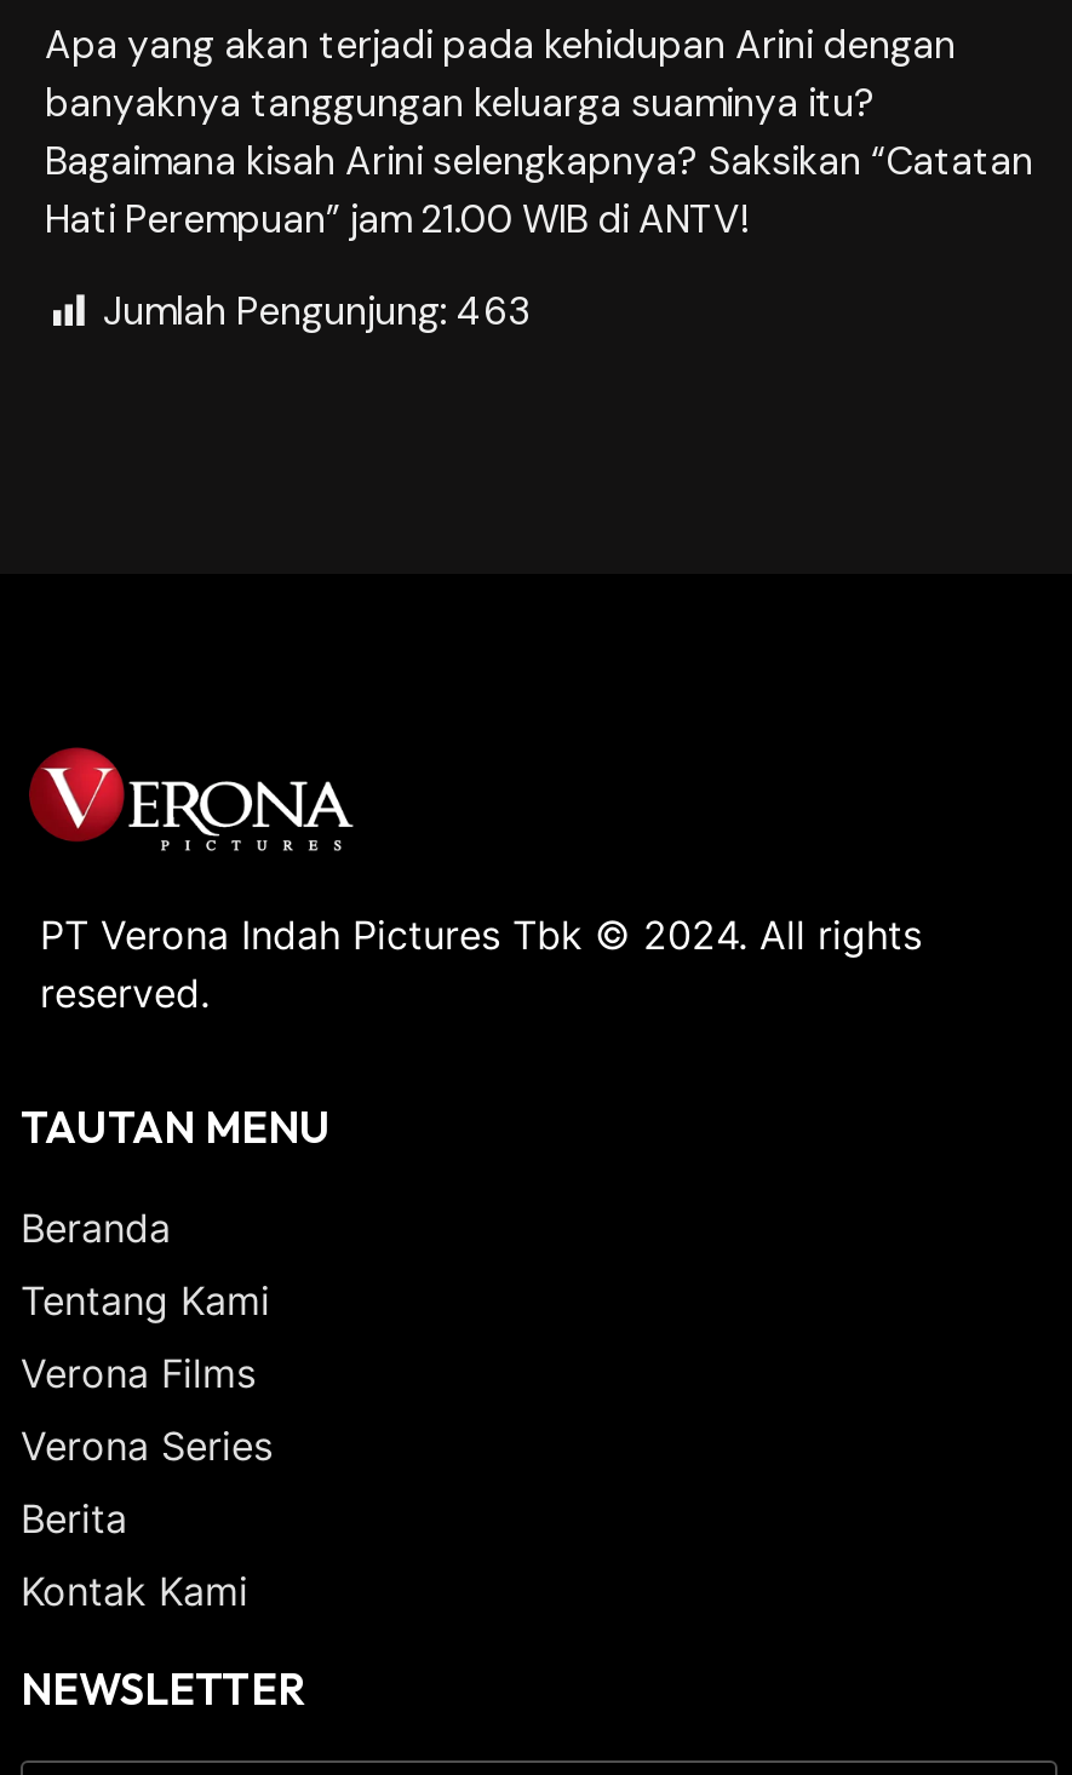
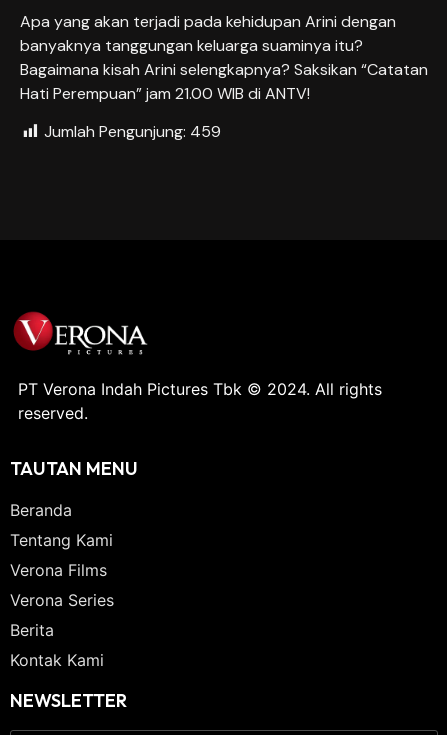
- Jumlah Pengunjung: 463
+ Jumlah Pengunjung: 459
